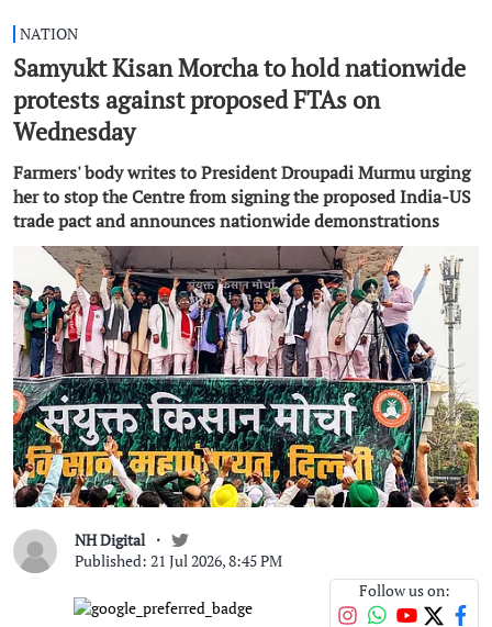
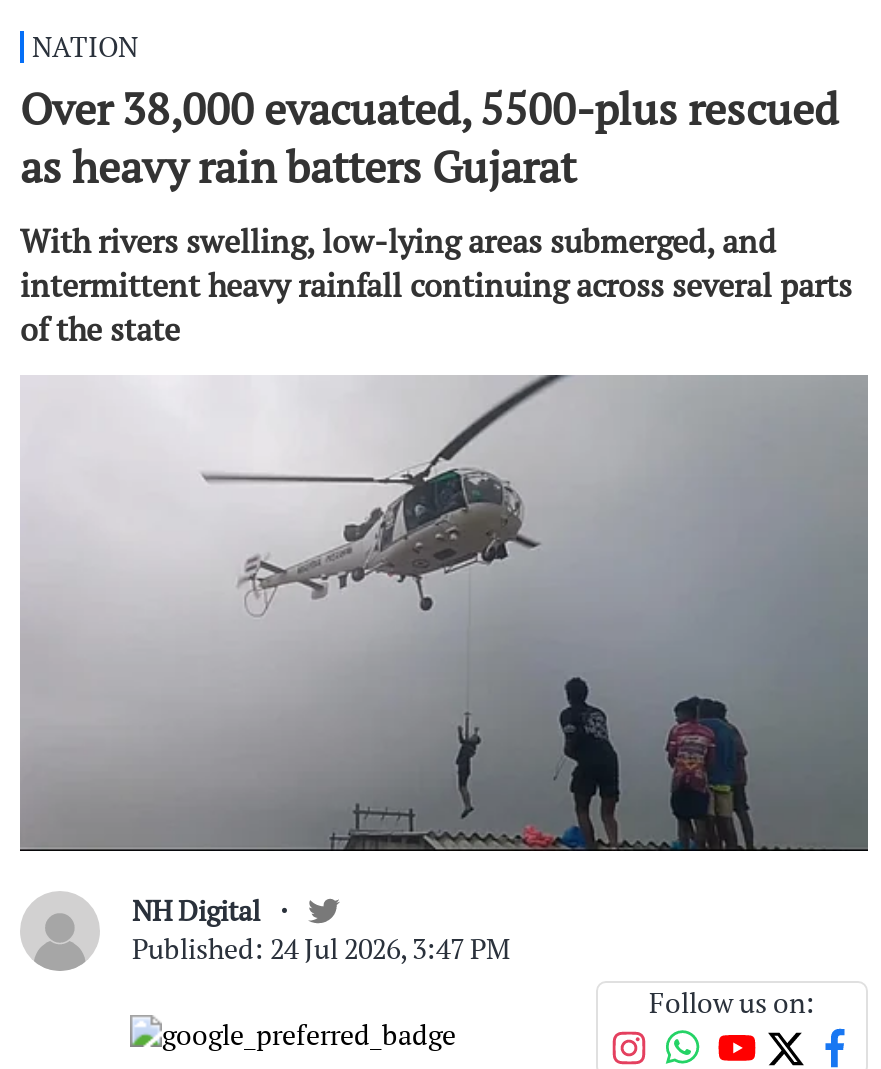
- Samyukt Kisan Morcha to hold nationwide
- protests against proposed FTAs on
- Wednesday
- Farmers' body writes to President Droupadi Murmu urging
- her to stop the Centre from signing the proposed India-US
- trade pact and announces nationwide demonstrations
+ Over 38,000 evacuated, 5500-plus rescued
+ as heavy rain batters Gujarat
+ With rivers swelling, low-lying areas submerged, and
+ intermittent heavy rainfall continuing across several parts
+ of the state

- [image]
- Published: 21 Jul 2026, 8:45 PM
+ [image]
+ Published: 24 Jul 2026, 3:47 PM
